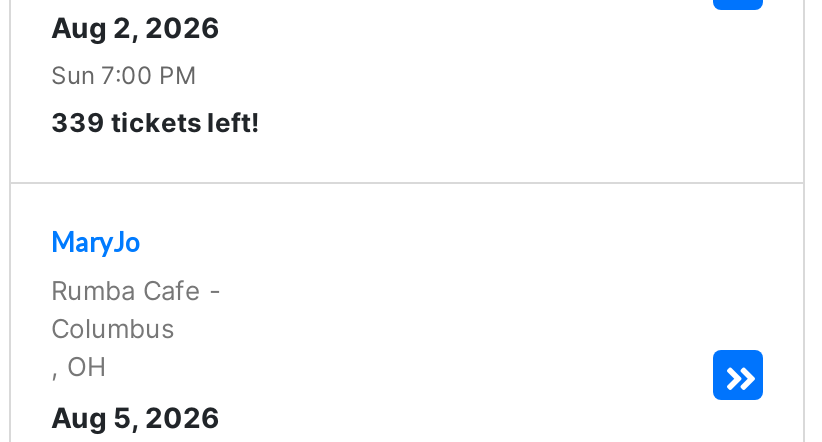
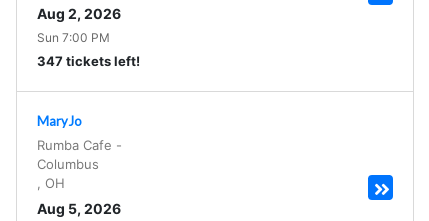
- 339 tickets left!
+ 347 tickets left!
